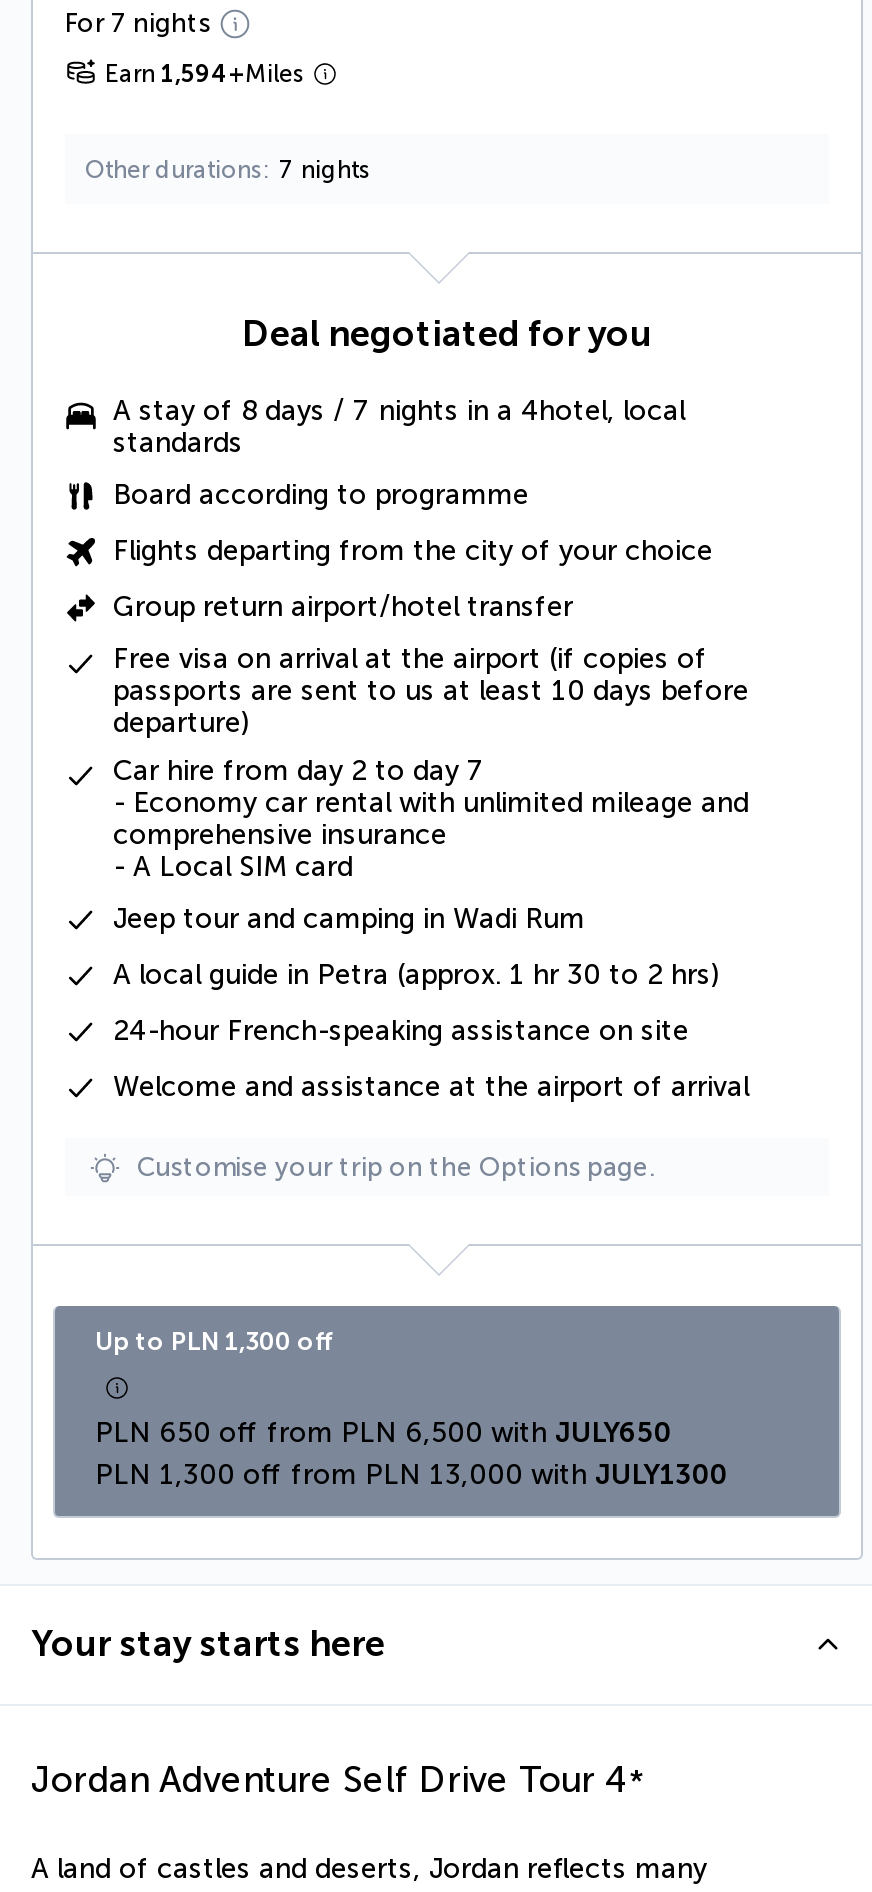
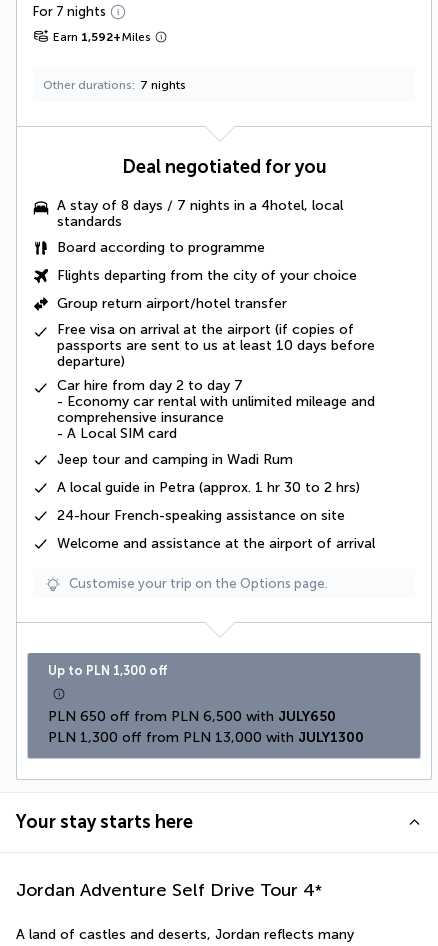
- Earn 1,594 +Miles
+ Earn 1,592 +Miles
